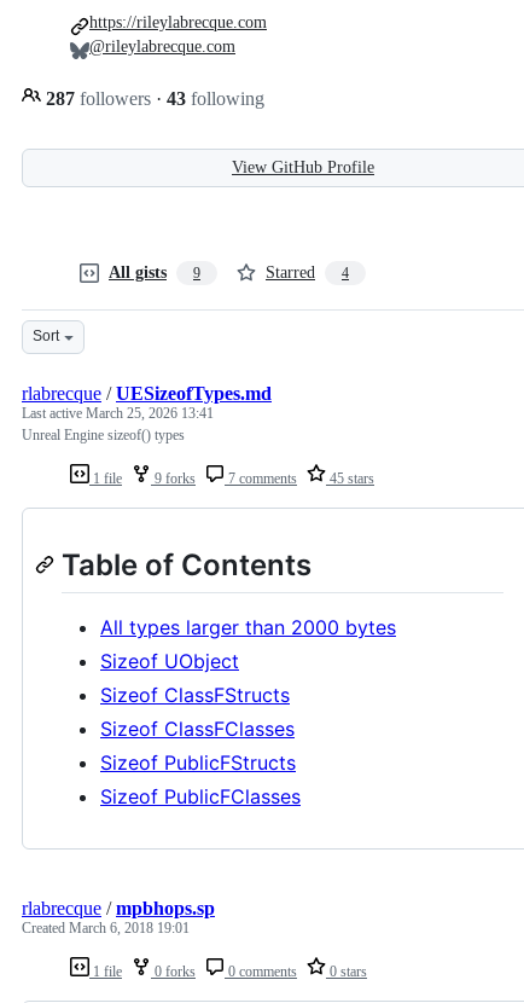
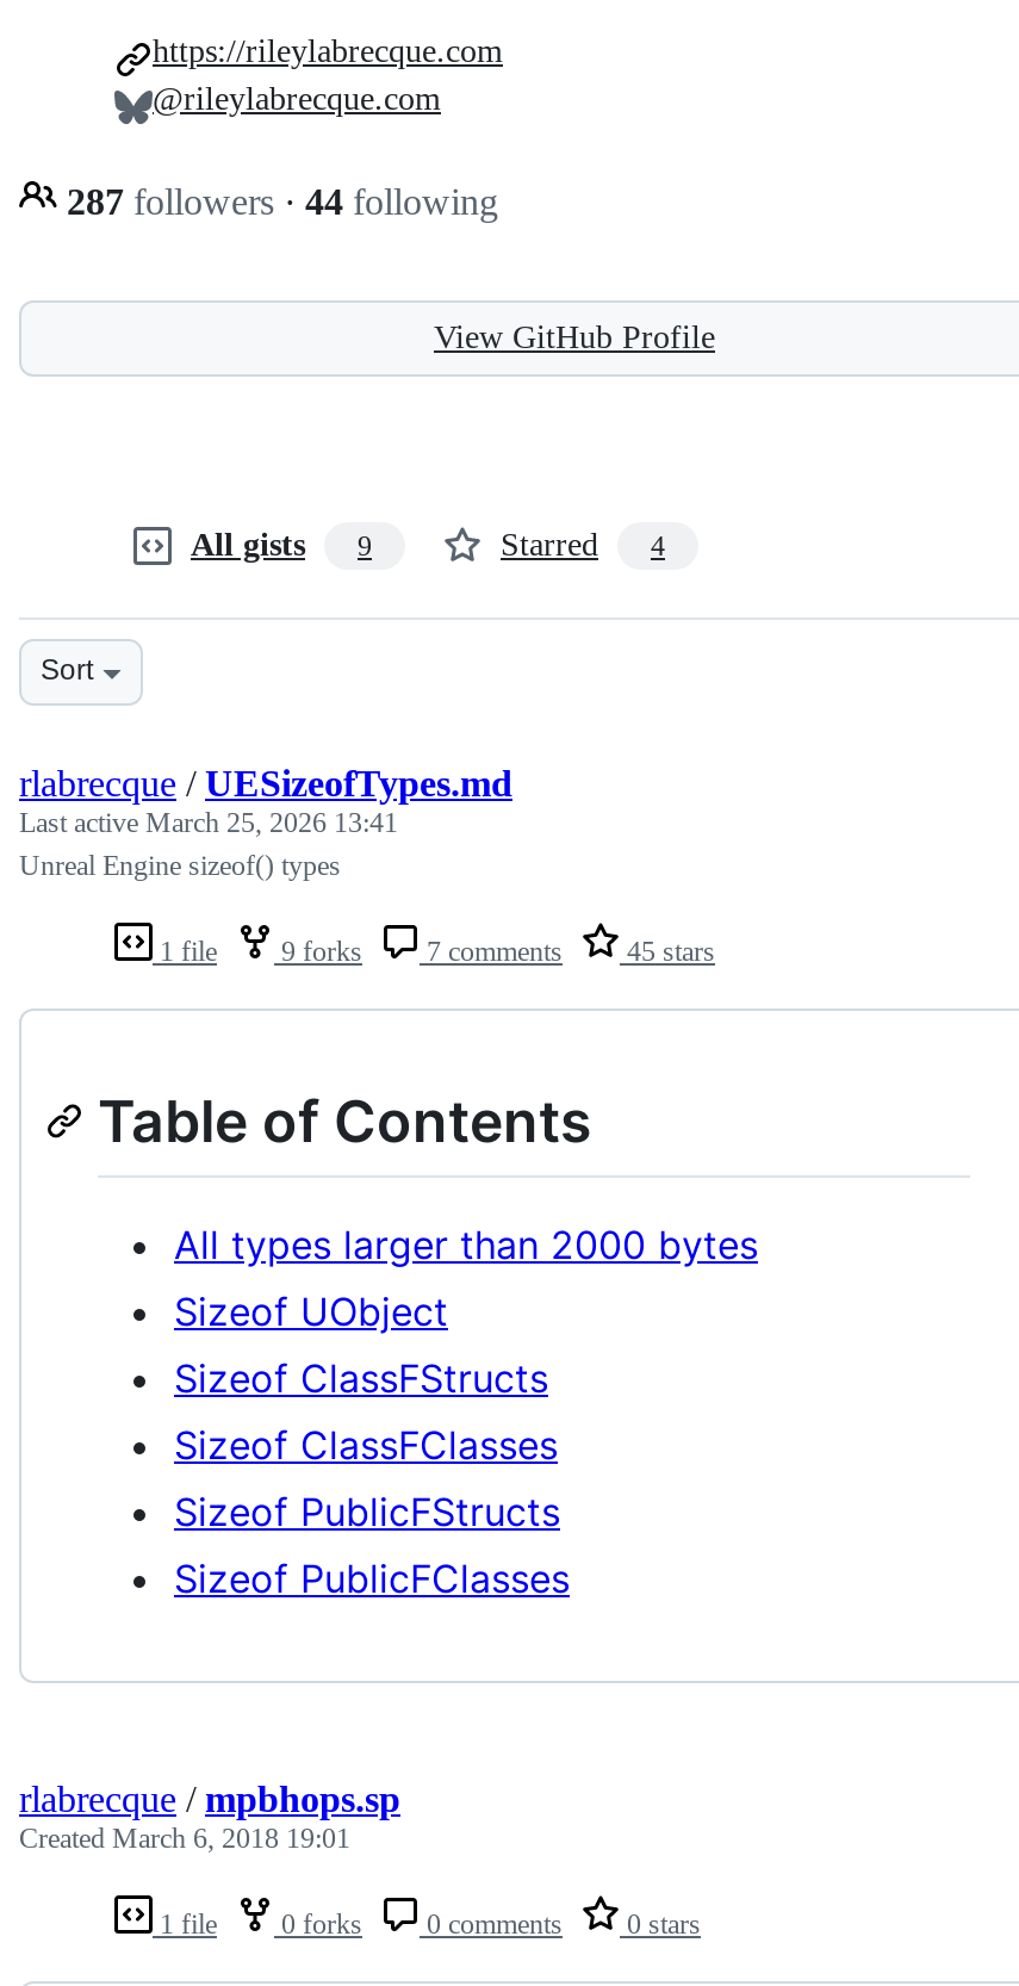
- 287 followers · 43 following
+ 287 followers · 44 following
